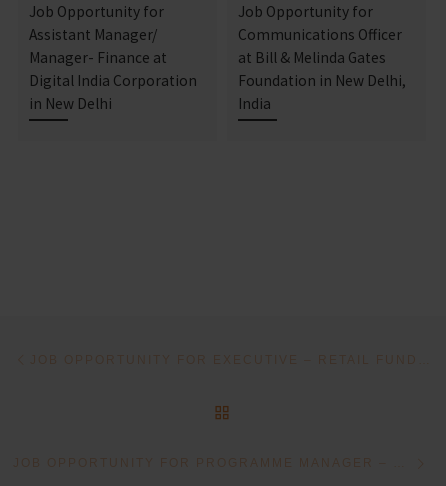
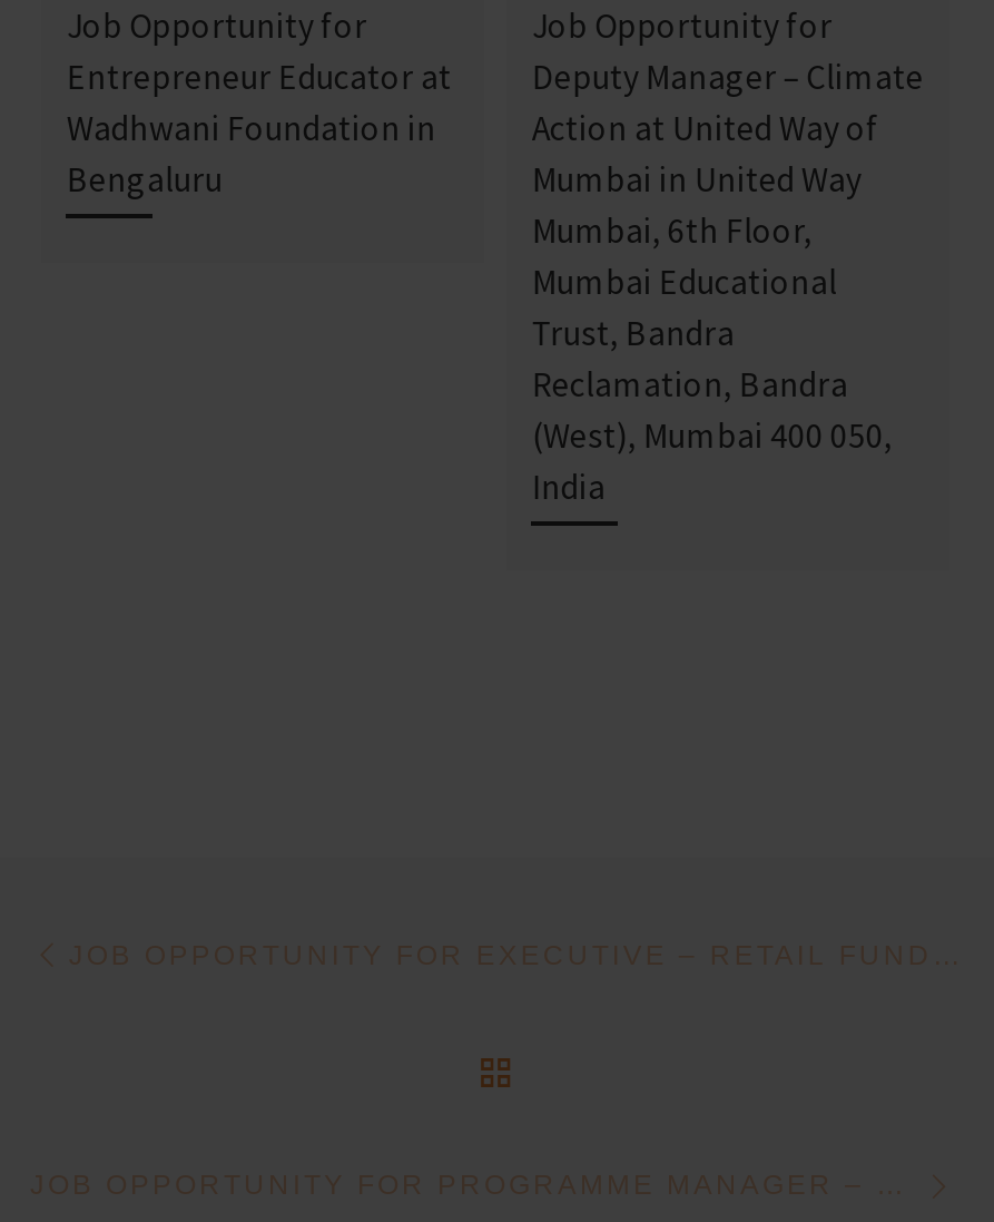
- Assistant Manager/
- Manager- Finance at
- Digital India Corporation
- in New Delhi
+ Entrepreneur Educator at
+ Wadhwani Foundation in
+ Bengaluru

- Communications Officer
- at Bill & Melinda Gates
- Foundation in New Delhi,
+ Deputy Manager – Climate
+ Action at United Way of
+ Mumbai in United Way
+ Mumbai, 6th Floor,
+ Mumbai Educational
+ Trust, Bandra
+ Reclamation, Bandra
+ (West), Mumbai 400 050,

moved down: India
